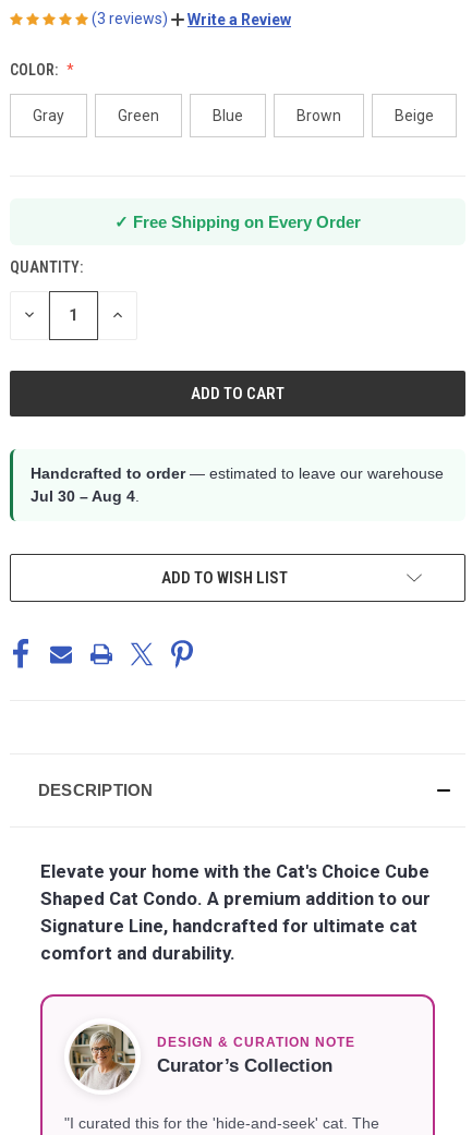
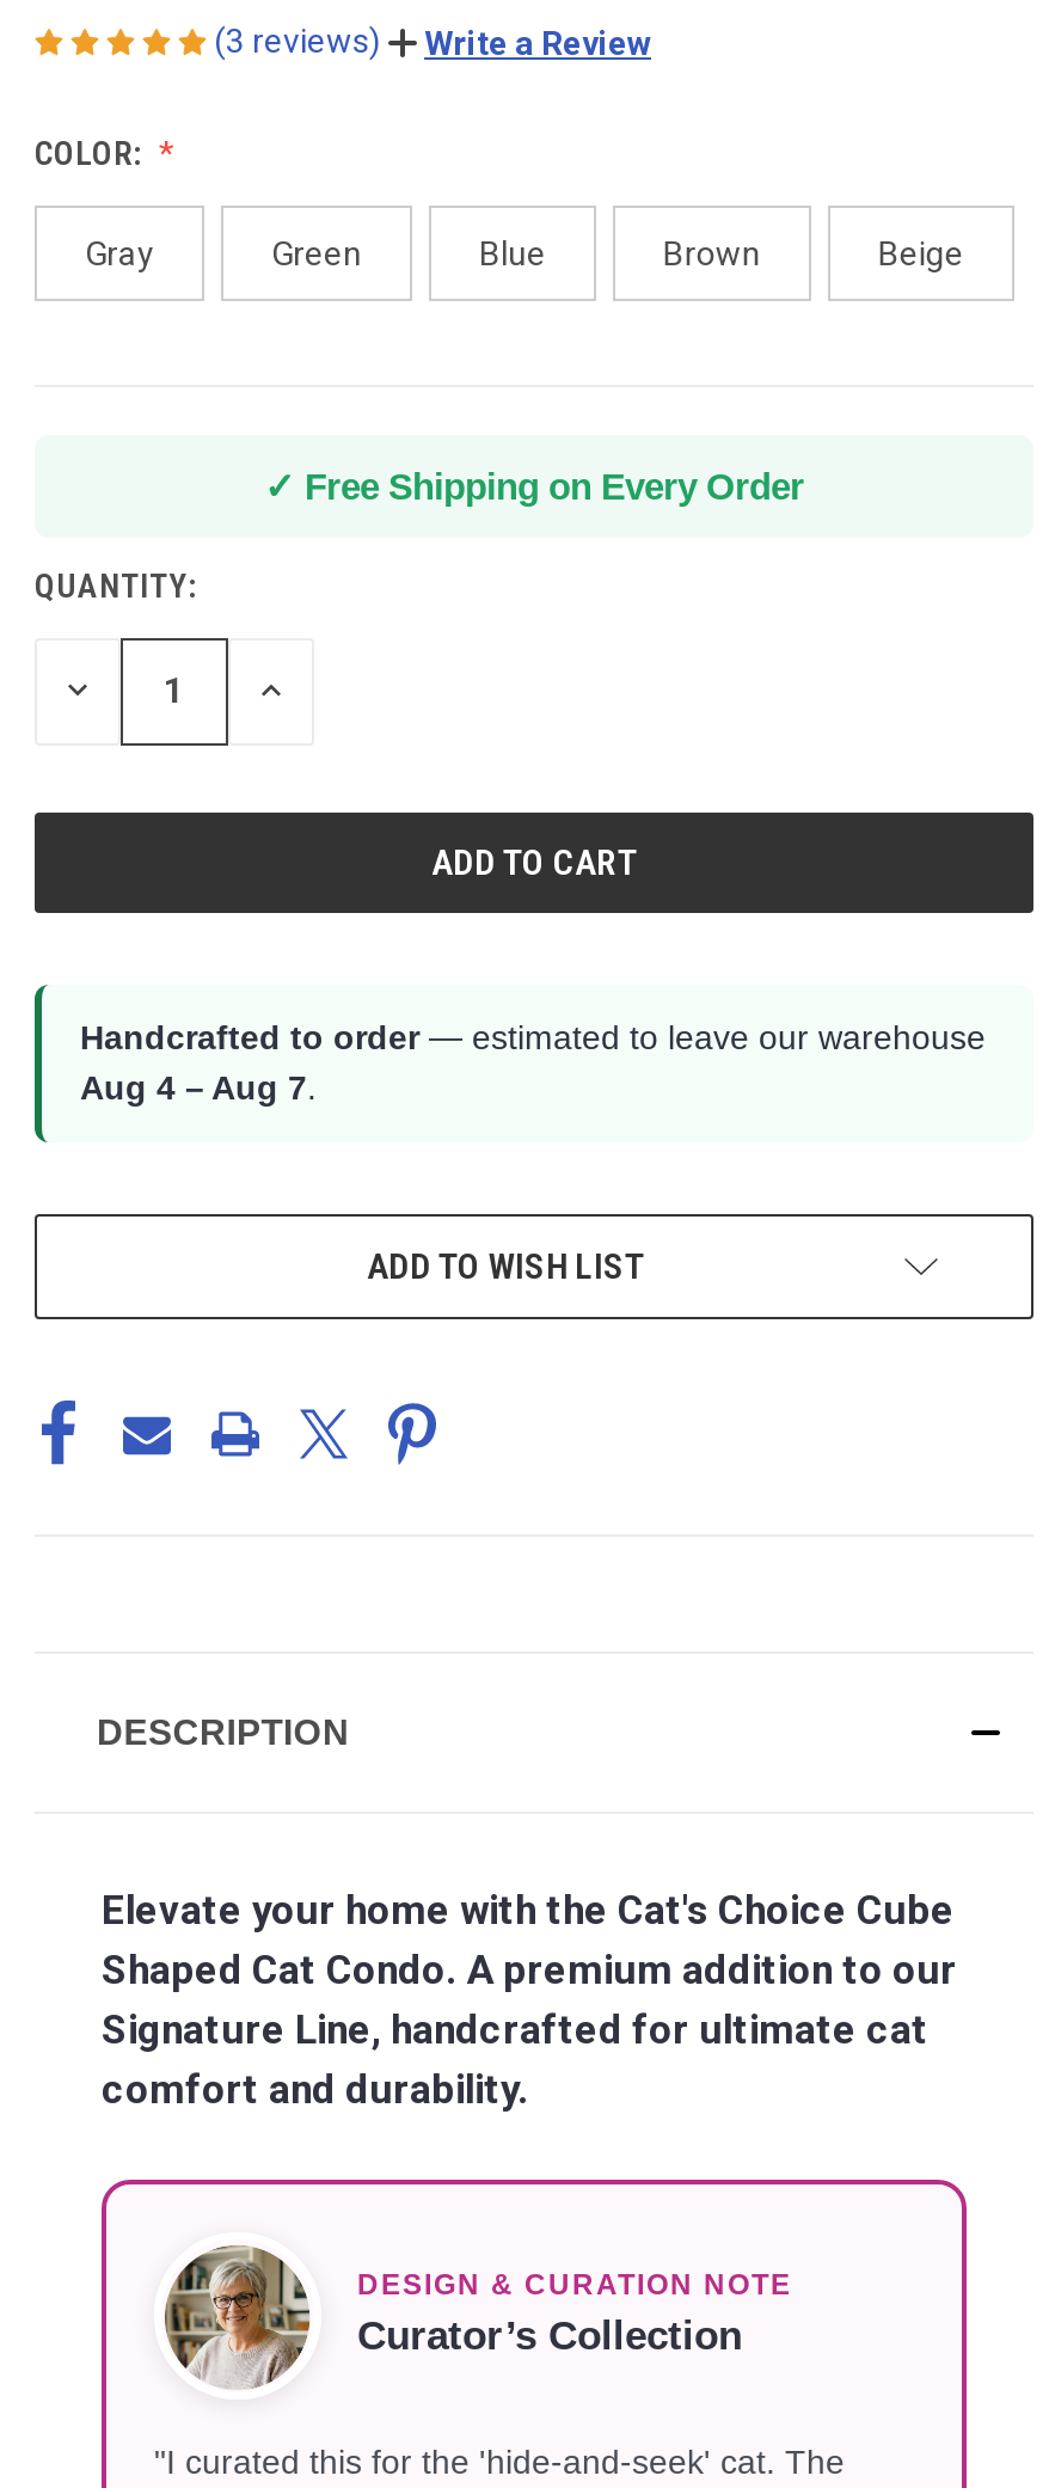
- Jul 30 – Aug 4.
+ Aug 4 – Aug 7.
